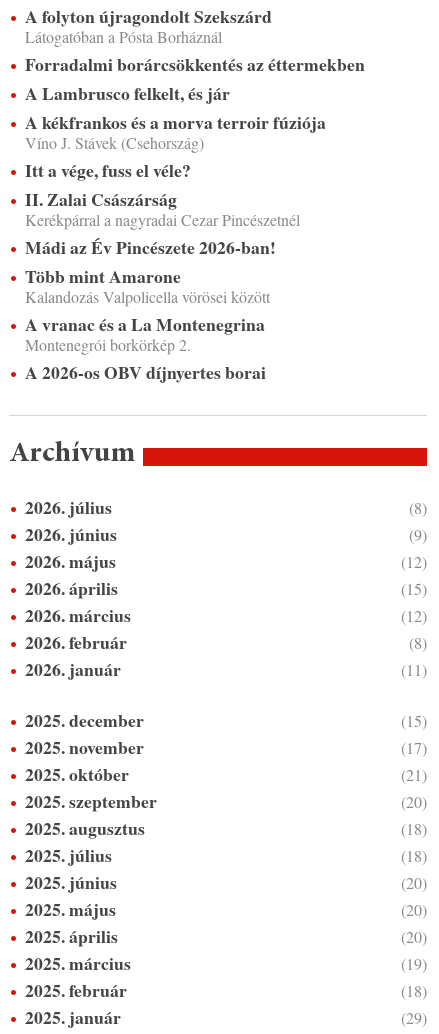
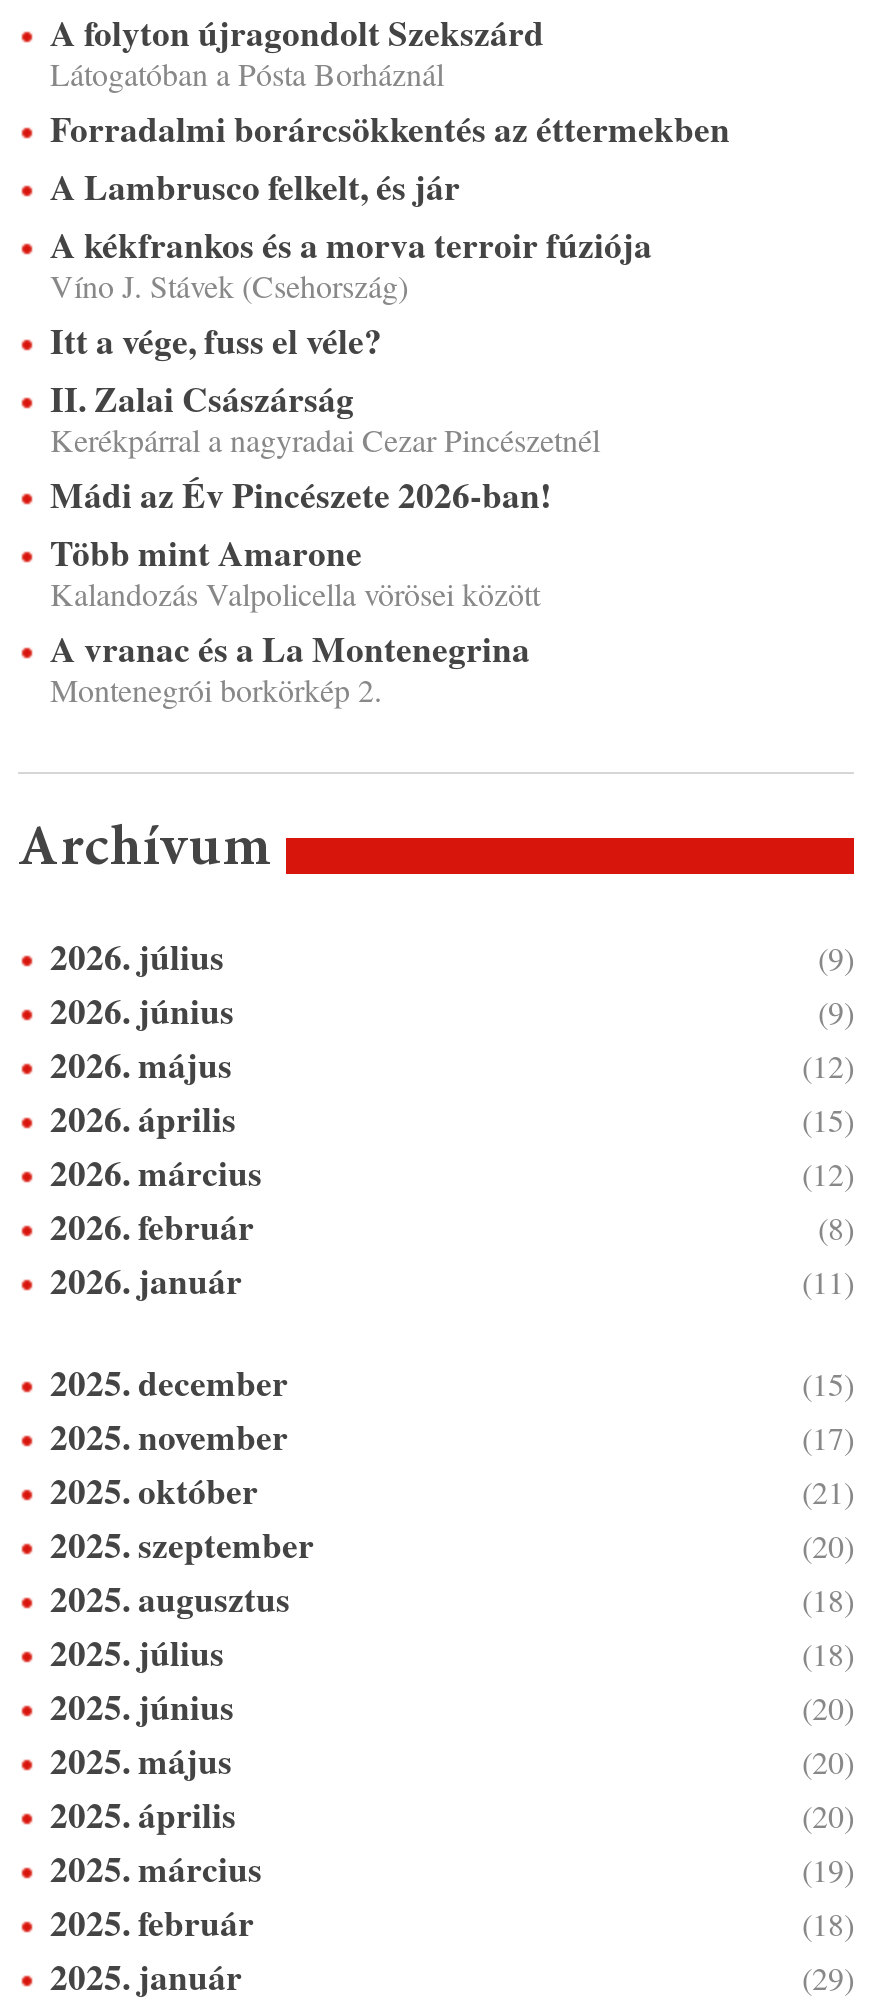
- A 2026-os OBV díjnyertes borai

- (8)
+ (9)
